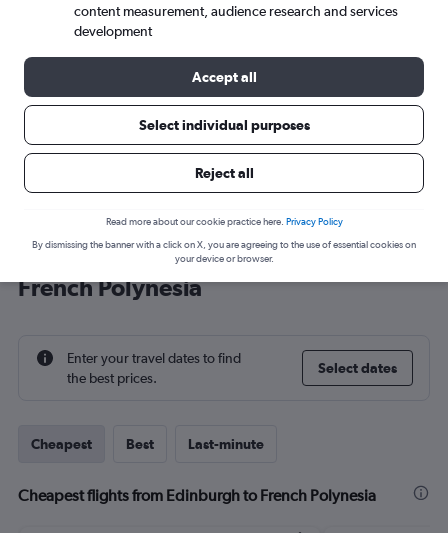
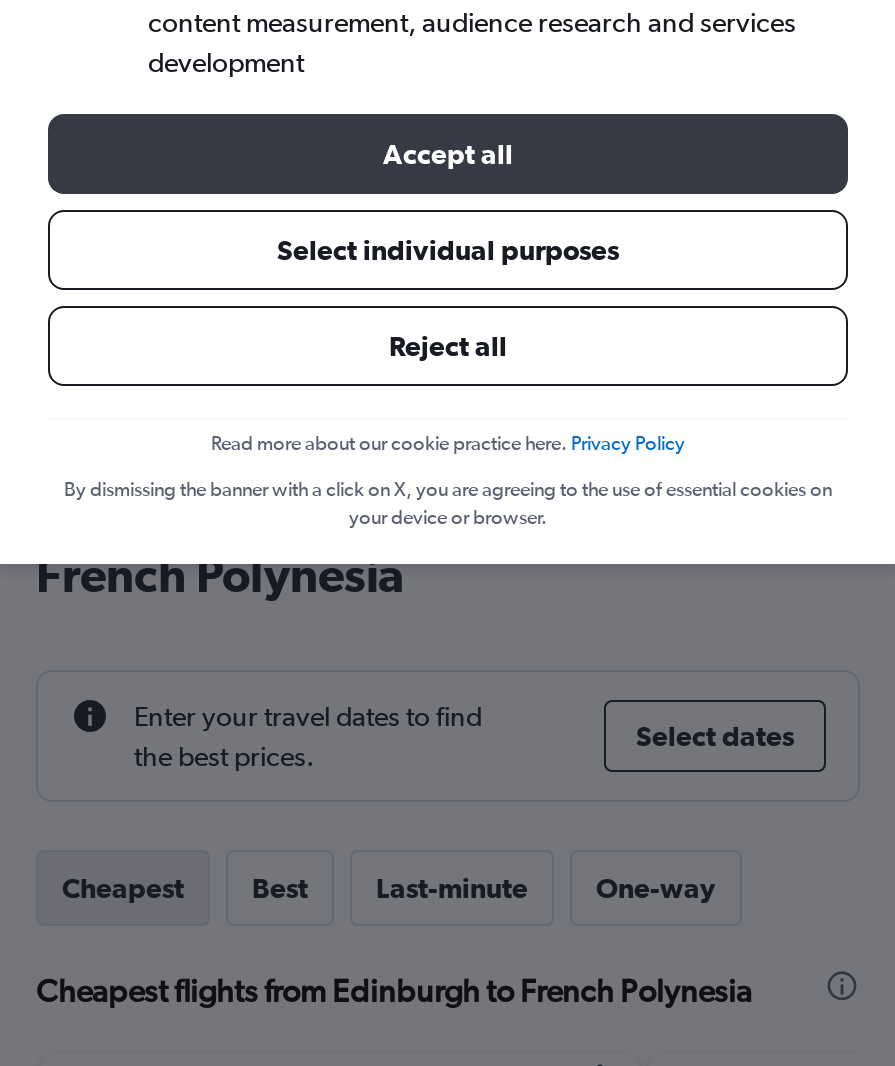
+ One-way
